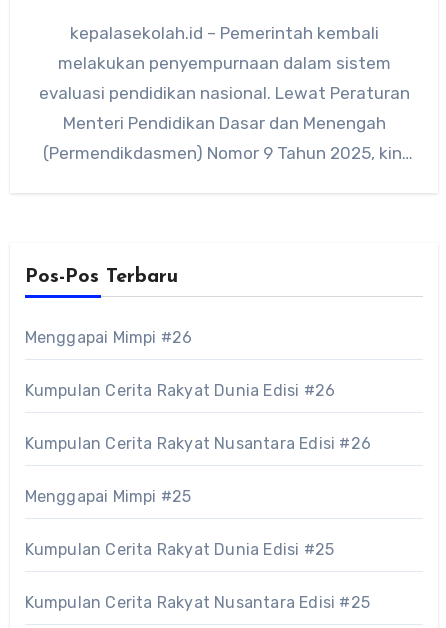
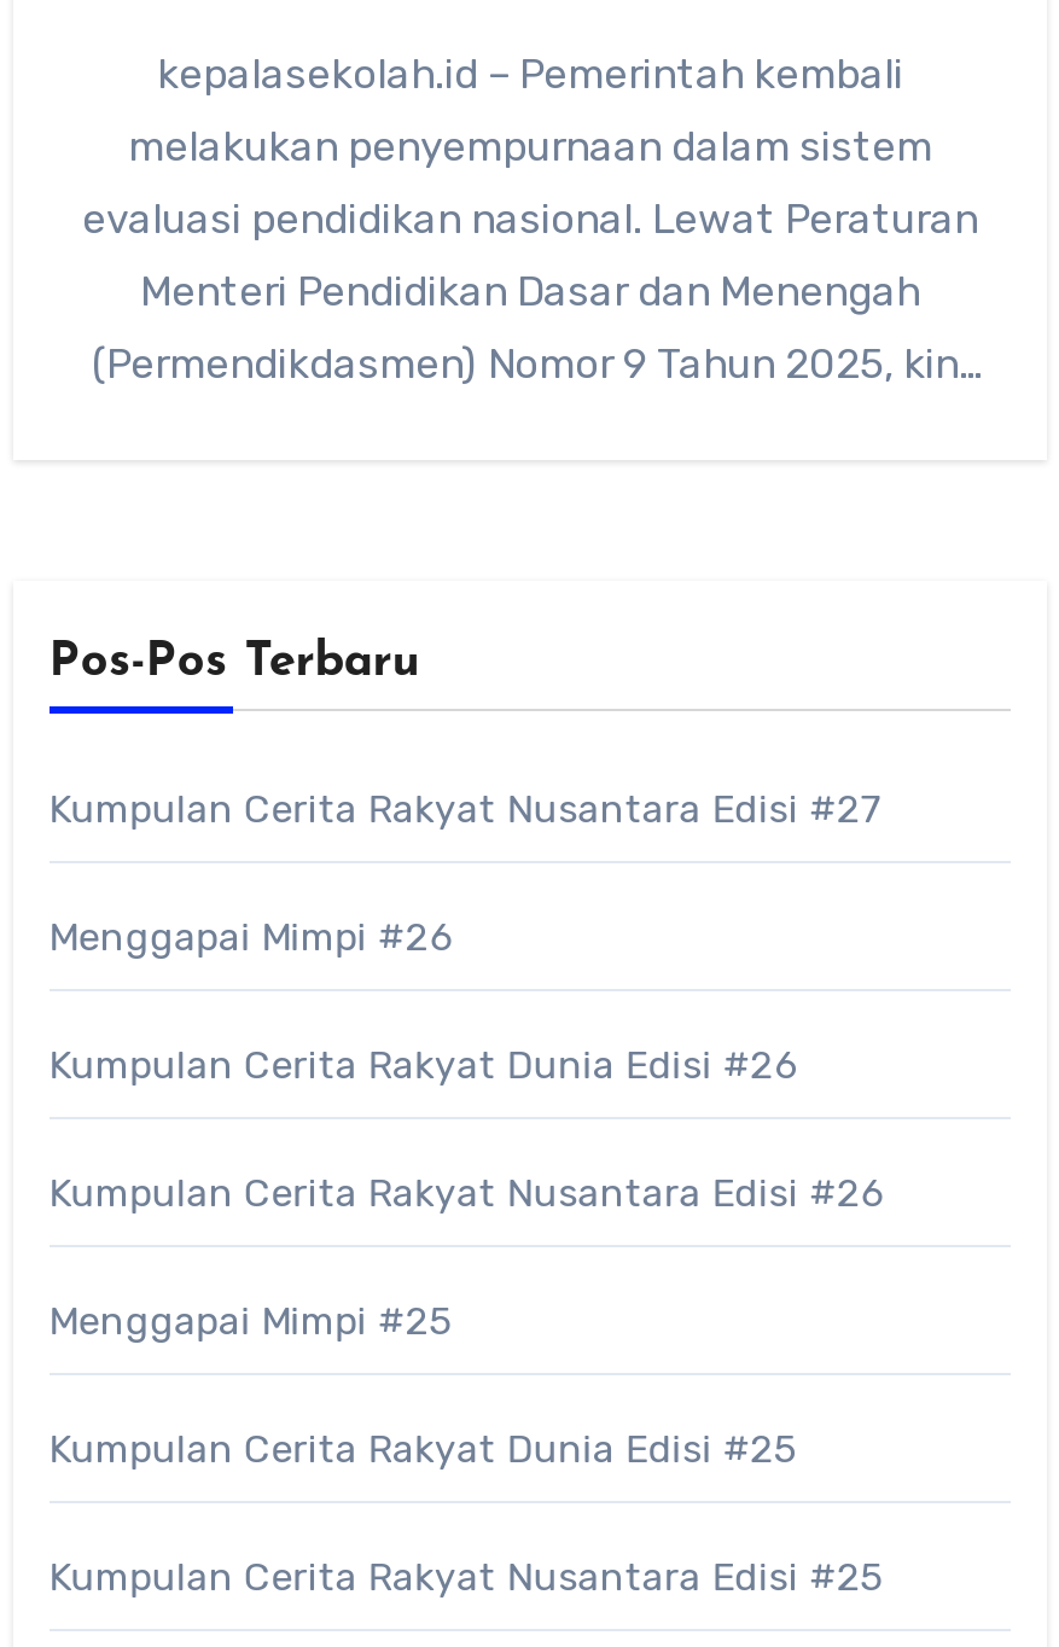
+ Kumpulan Cerita Rakyat Nusantara Edisi #27
